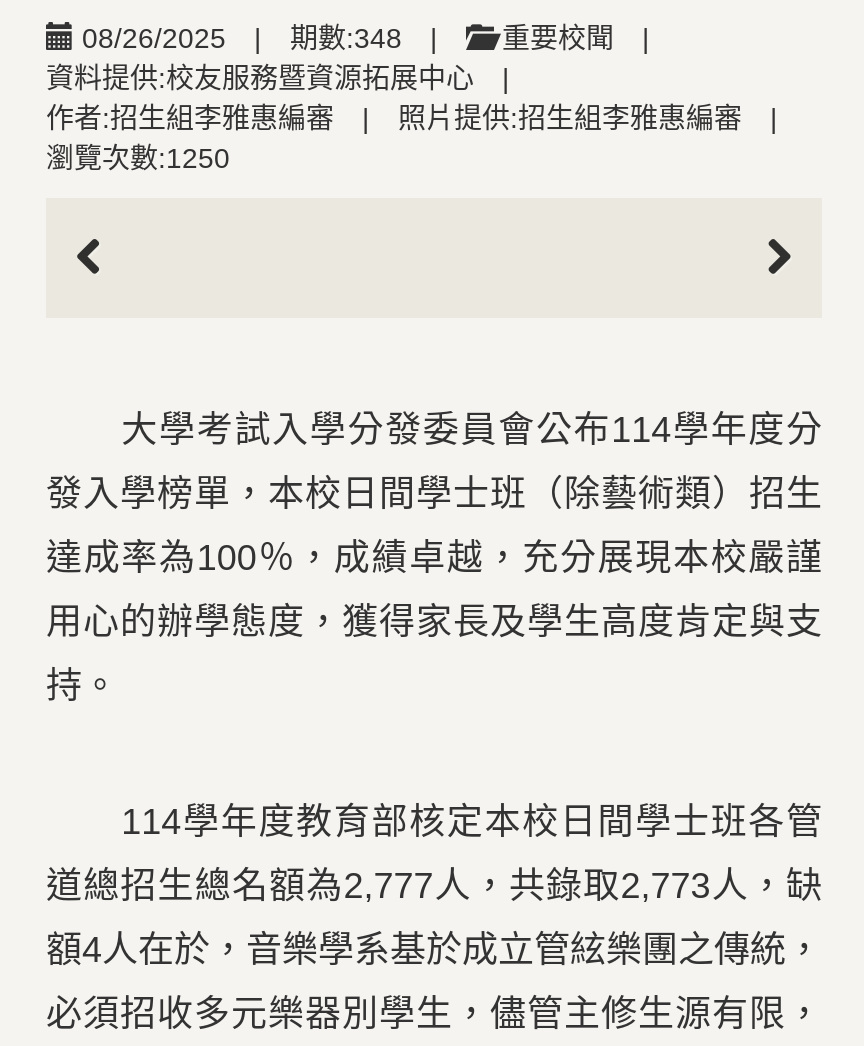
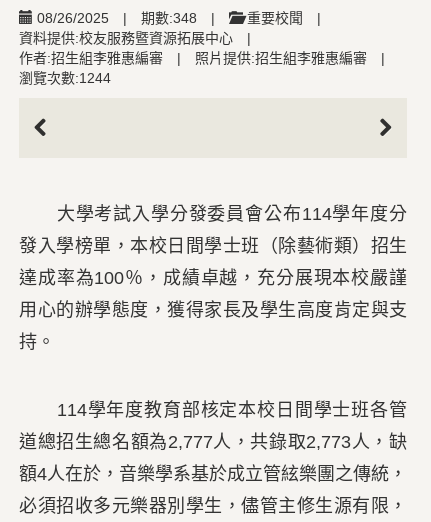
- 瀏覽次數:1250
+ 瀏覽次數:1244
